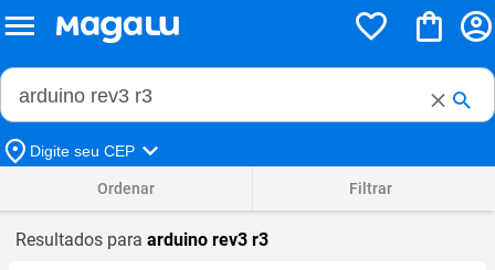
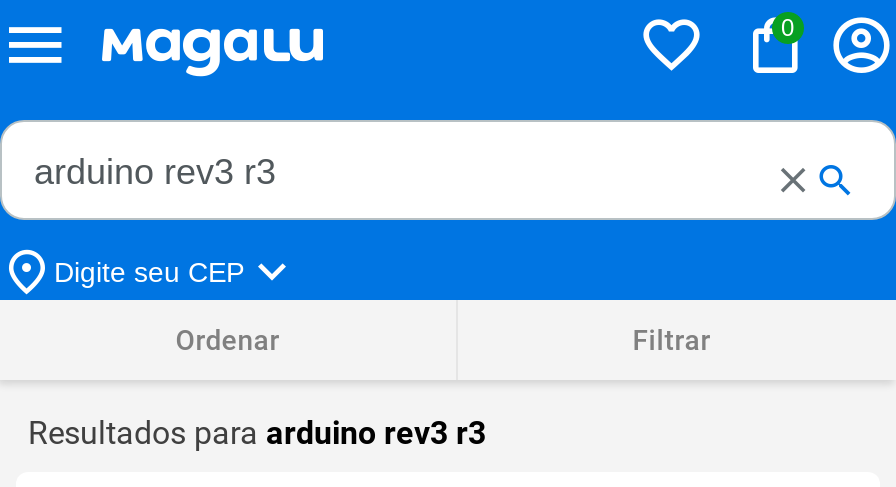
+ 0
